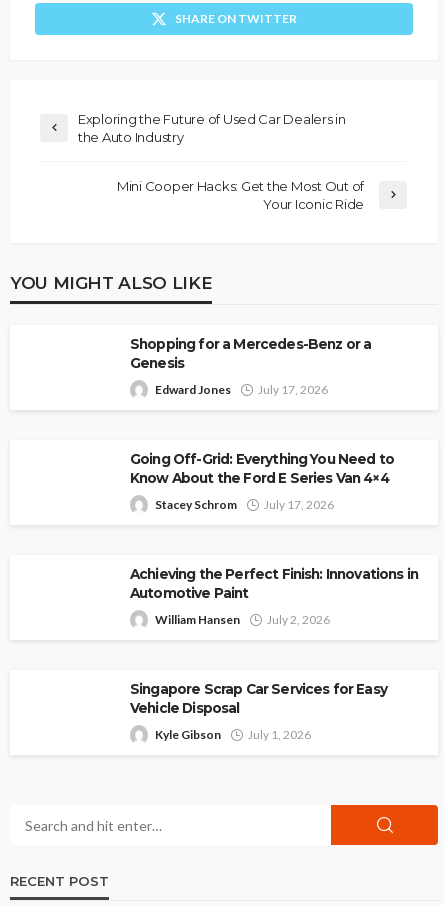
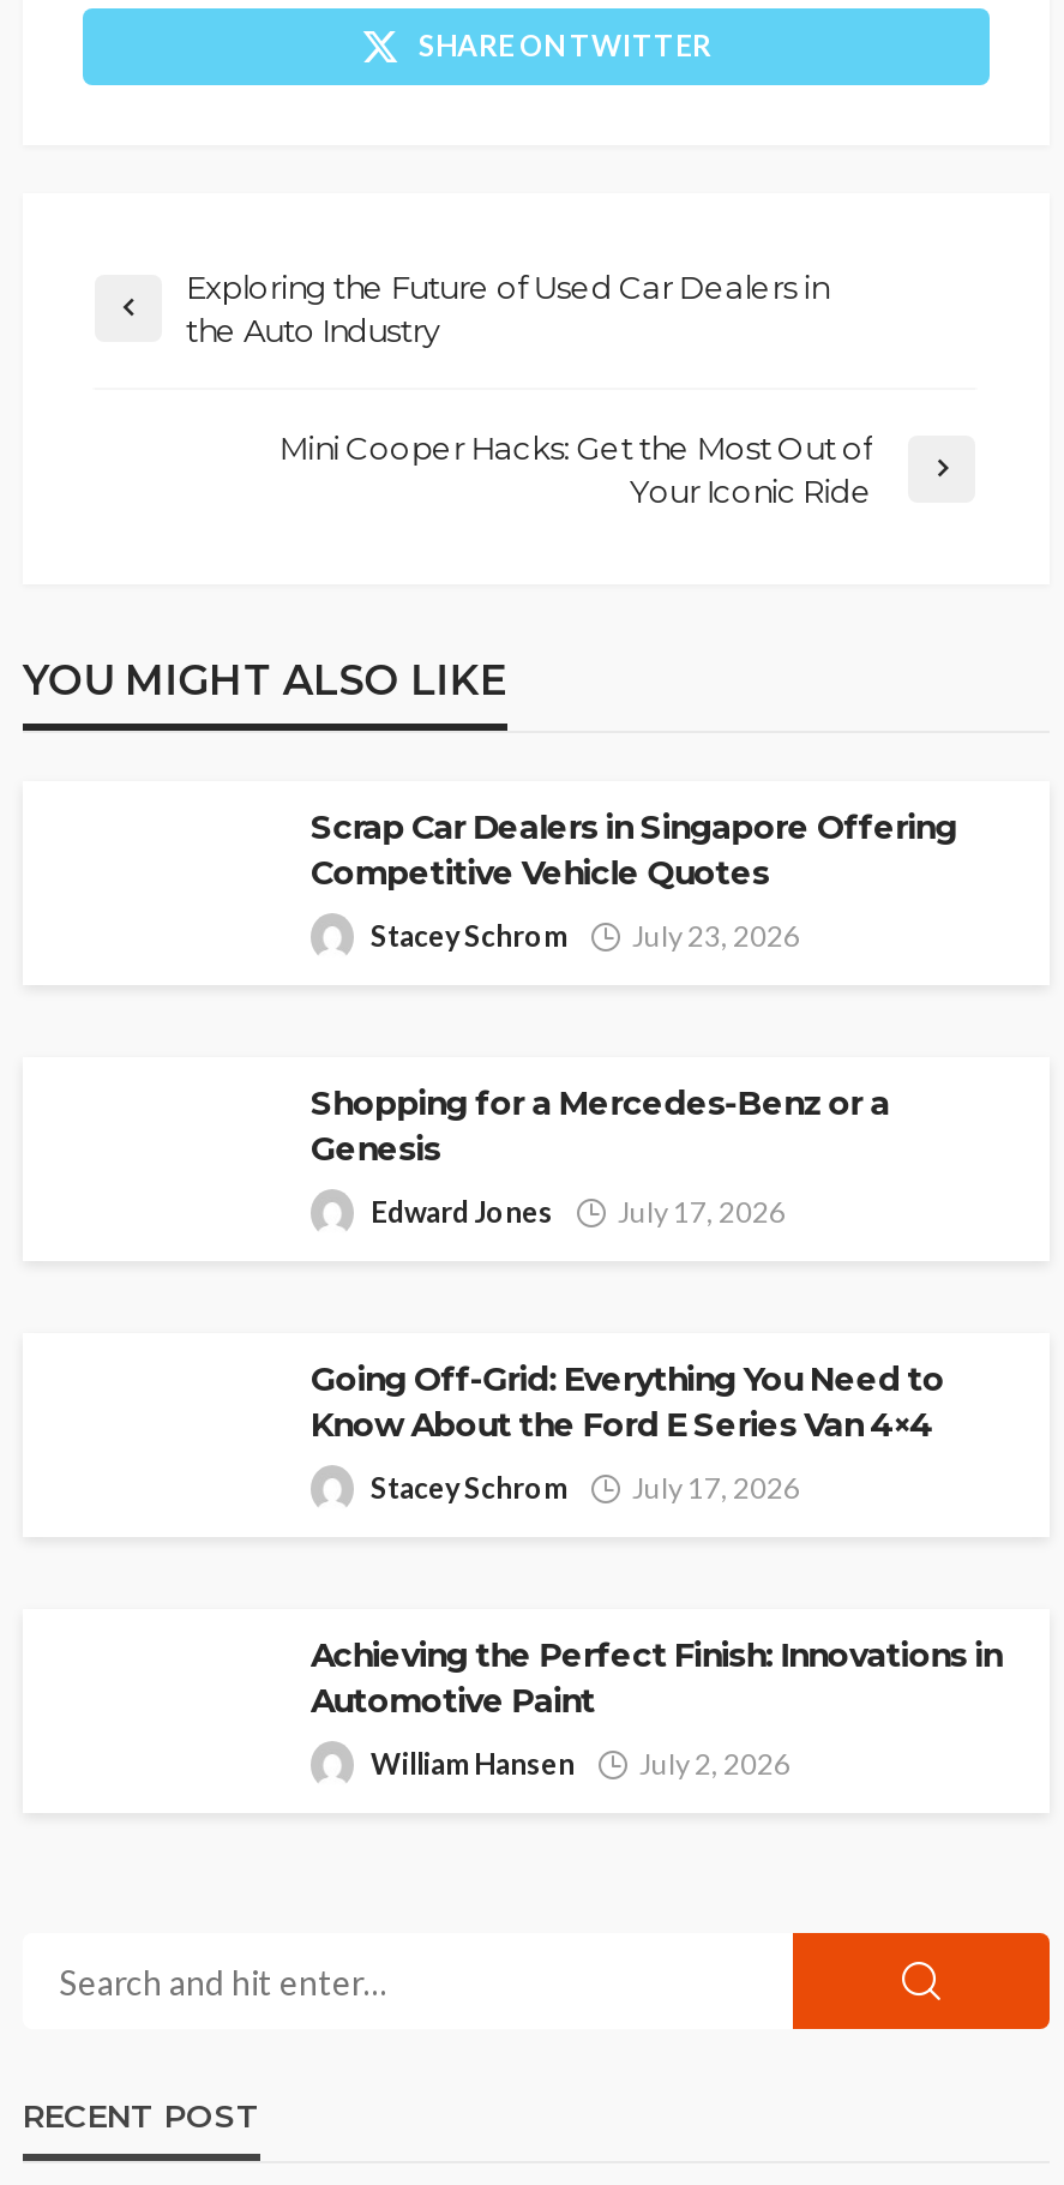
+ Scrap Car Dealers in Singapore Offering
+ Competitive Vehicle Quotes
+ Stacey Schrom
+ July 23, 2026

moved down: Shopping for a Mercedes-Benz or a | Genesis | Edward Jones | ... | William Hansen | July 2, 2026

- Singapore Scrap Car Services for Easy
- Vehicle Disposal
- Kyle Gibson
- July 1, 2026
